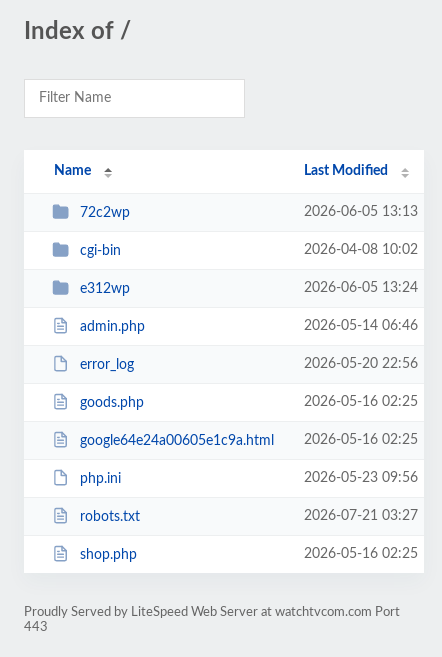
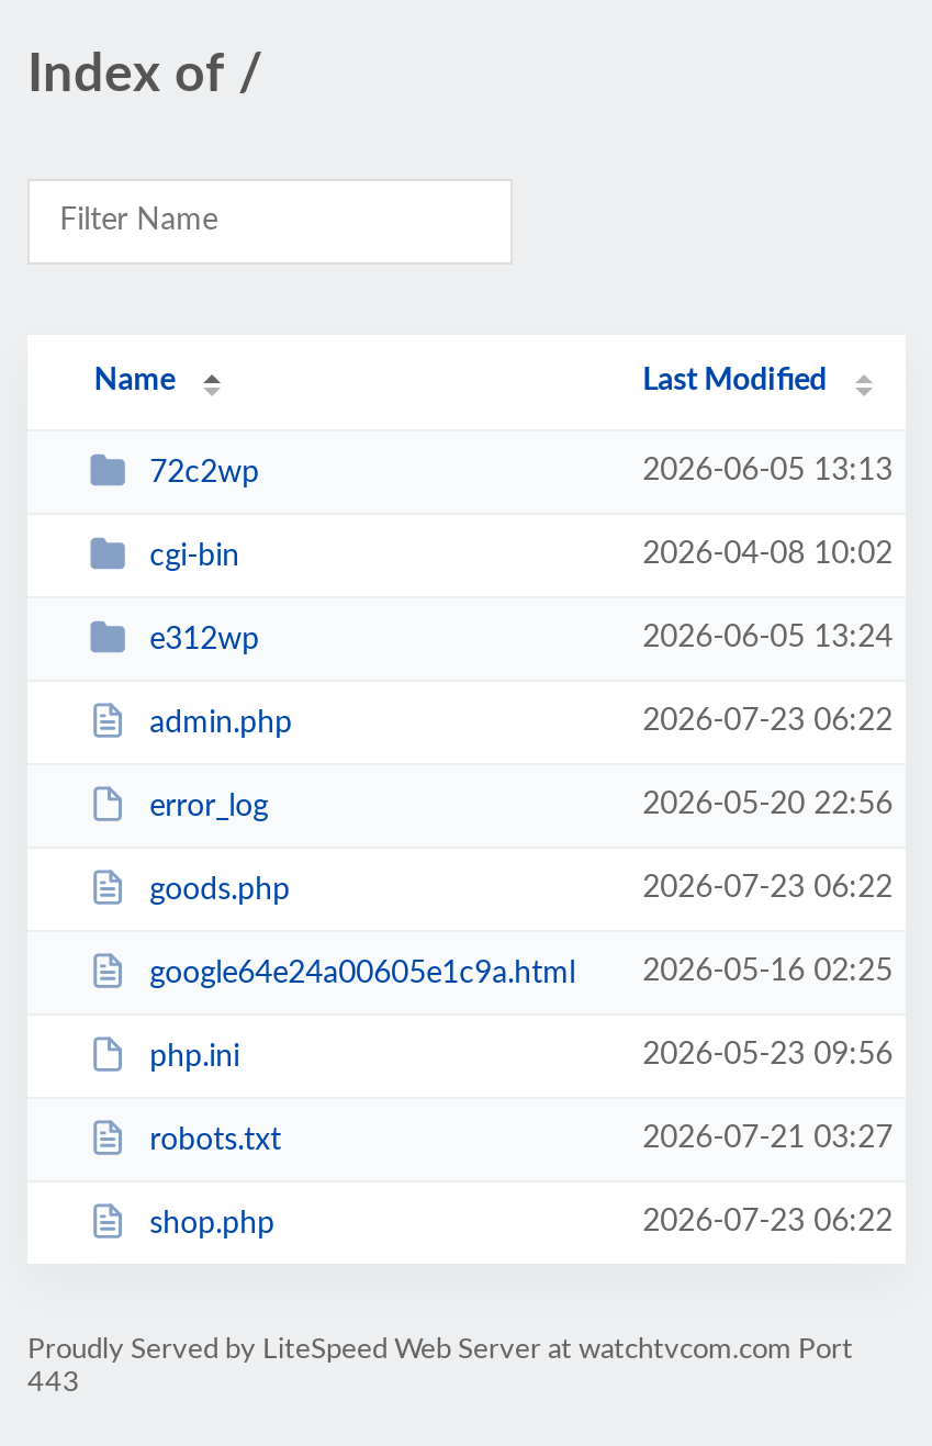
- 2026-05-14 06:46
+ 2026-07-23 06:22

- 2026-05-16 02:25
+ 2026-07-23 06:22

- 2026-05-16 02:25
+ 2026-07-23 06:22
